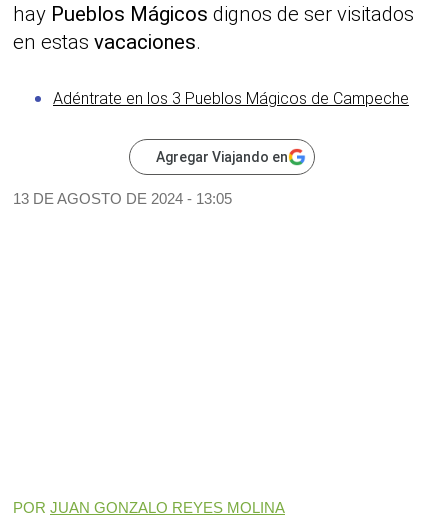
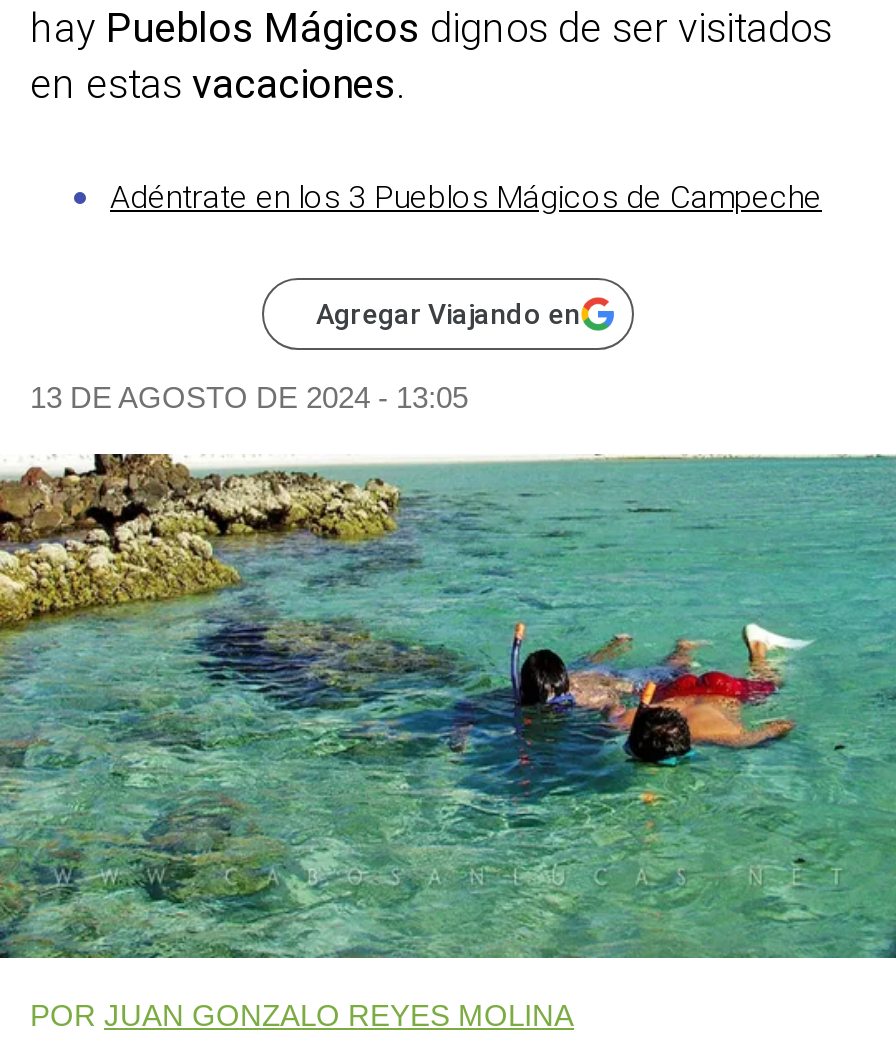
+ [image]
